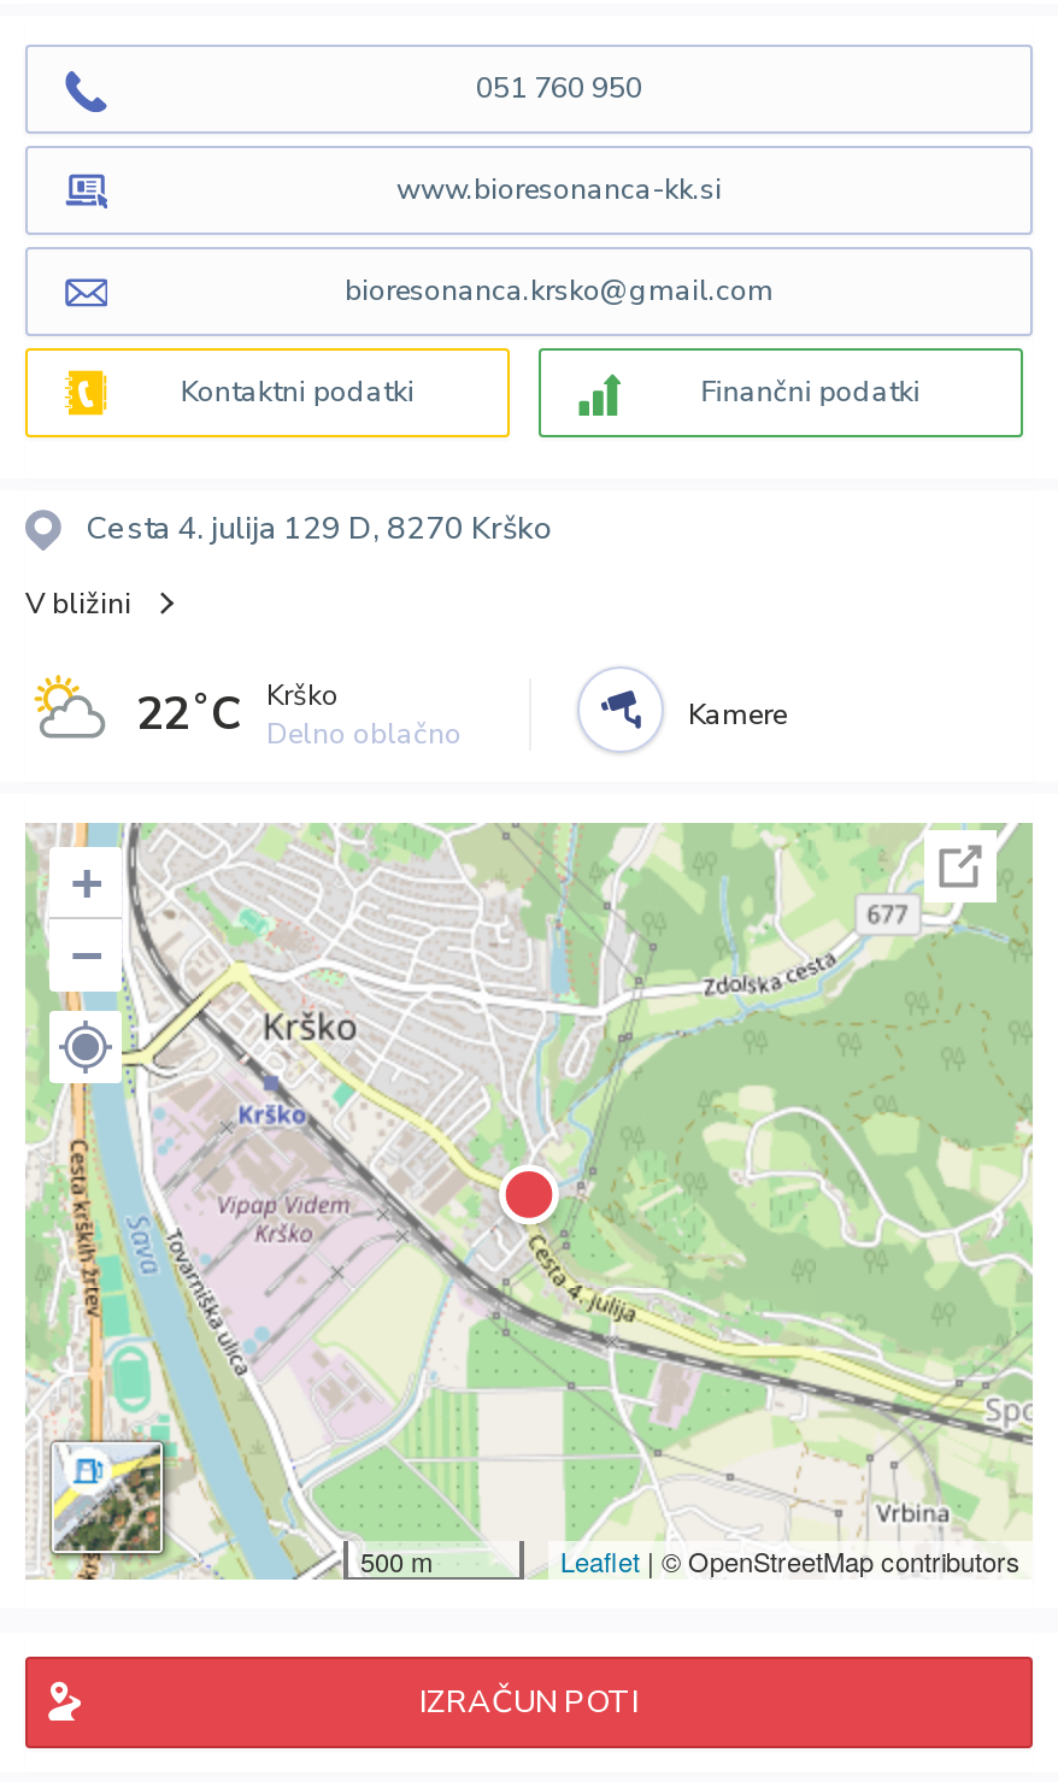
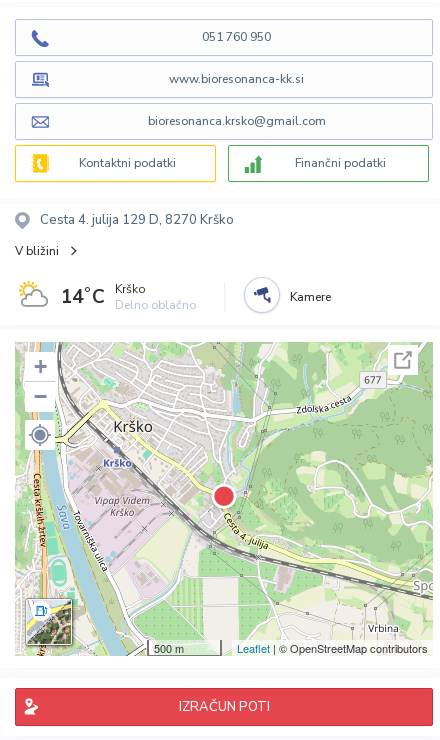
- 22˚C Krško Delno oblačno
+ 14˚C Krško Delno oblačno
